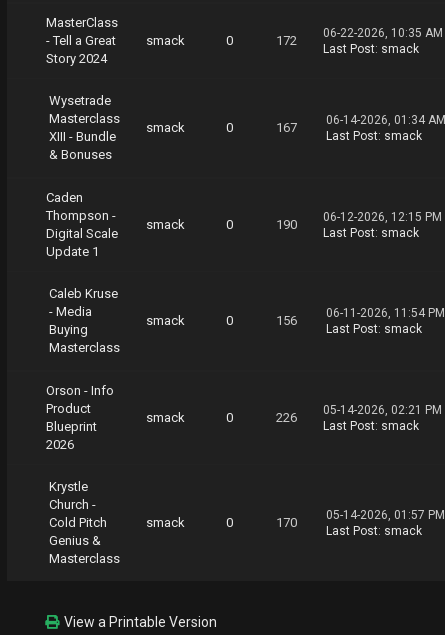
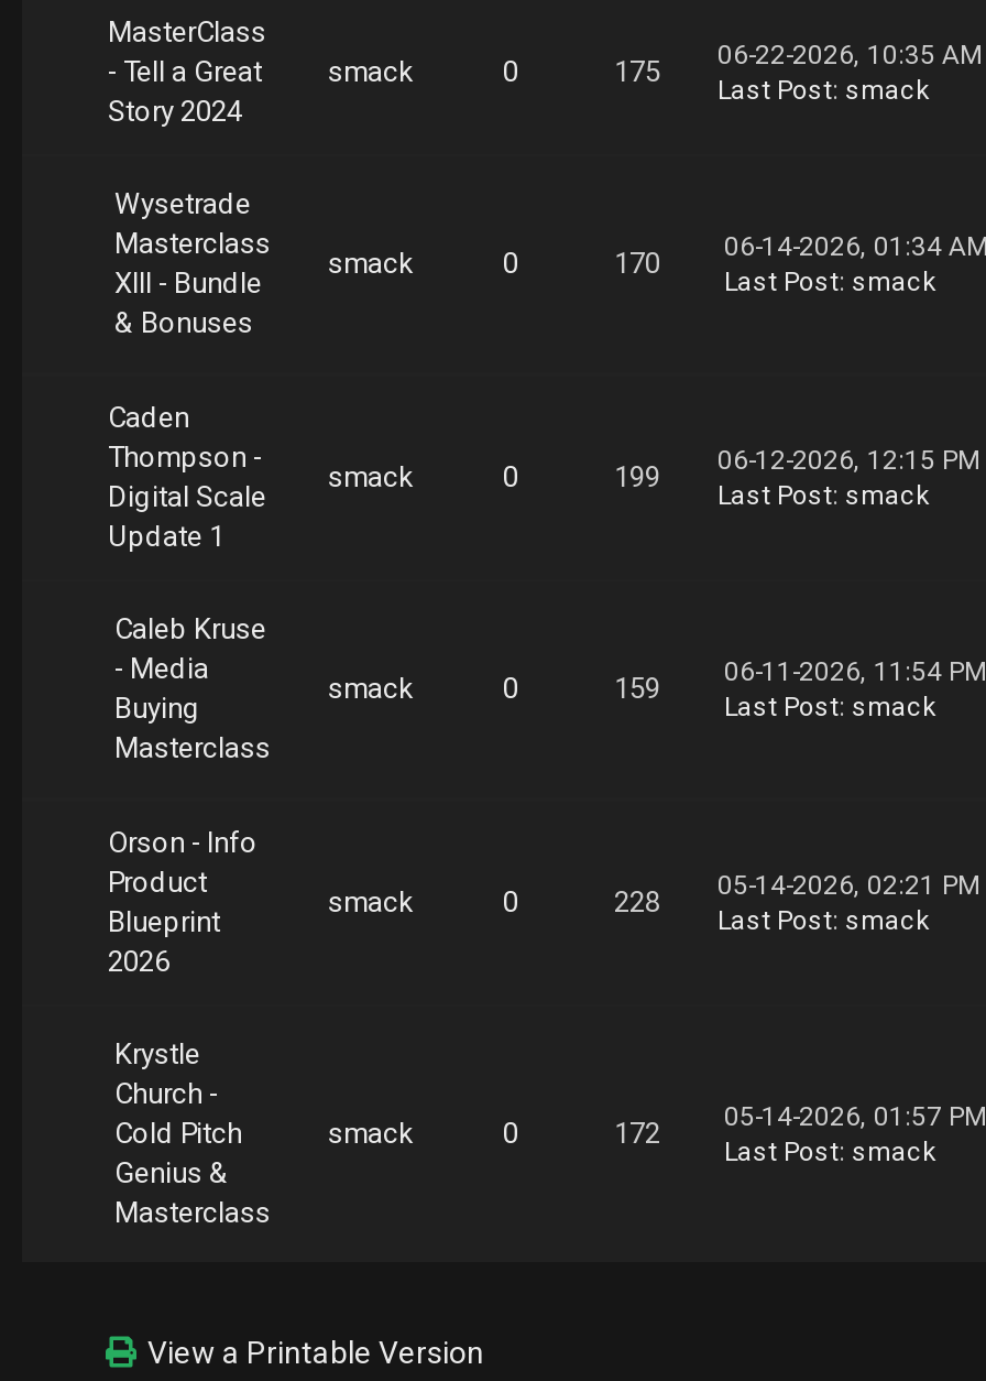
- 172 06-22-2026, 10:35 AM
+ 175 06-22-2026, 10:35 AM

- 167
+ 170

- 190 06-12-2026, 12:15 PM
+ 199 06-12-2026, 12:15 PM

- 156
+ 159

- 226 05-14-2026, 02:21 PM
+ 228 05-14-2026, 02:21 PM

- 170
+ 172
